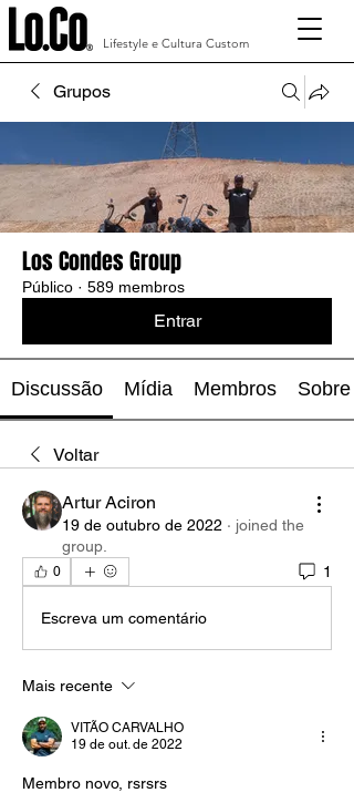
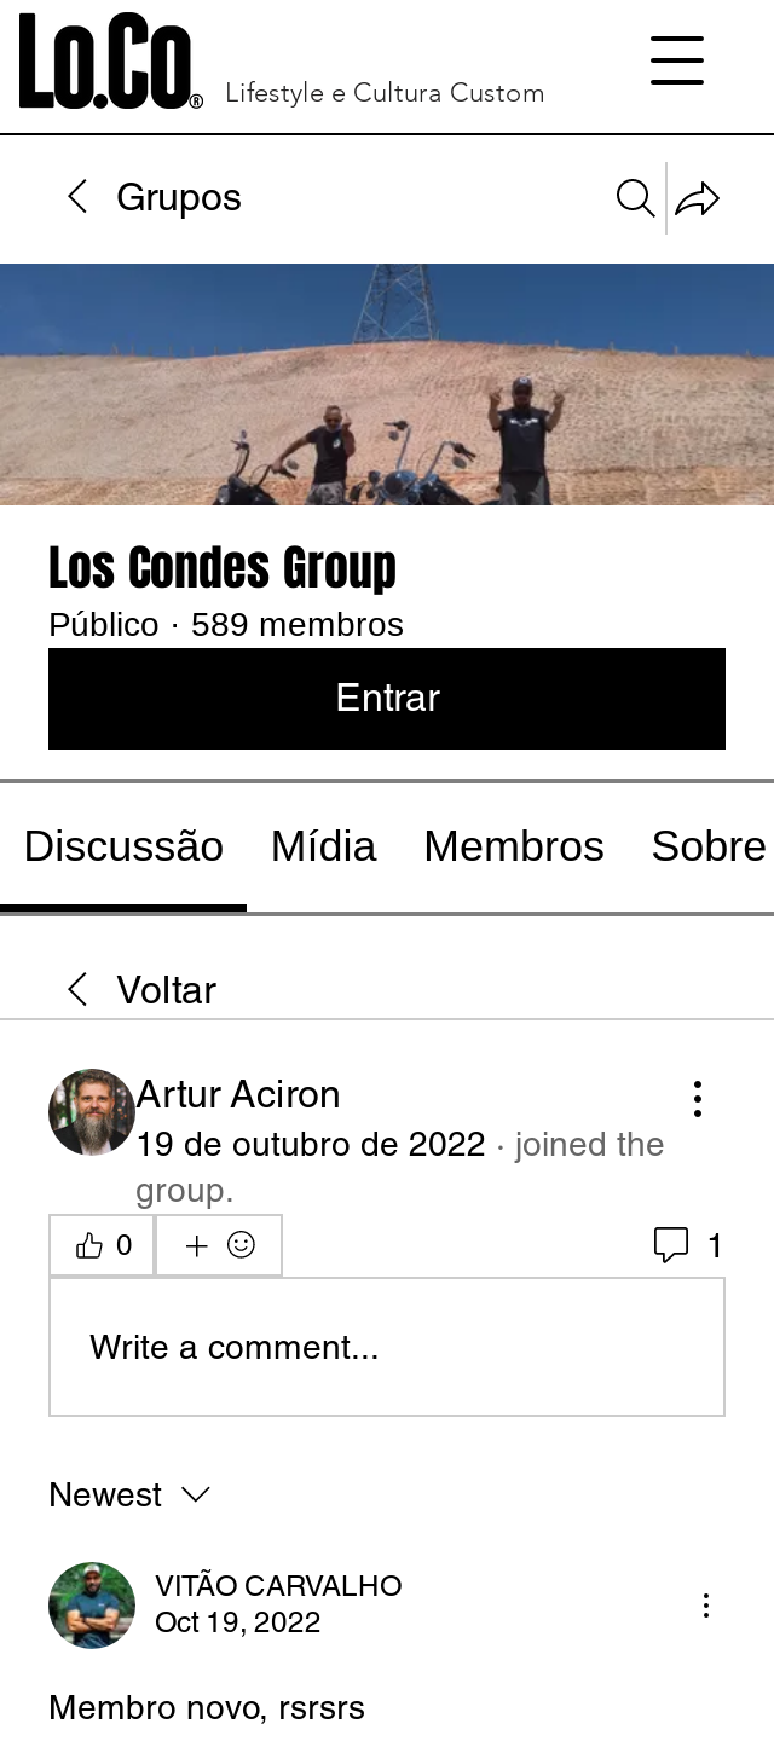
- Escreva um comentário
+ Write a comment...

- Mais recente
+ Newest

- 19 de out. de 2022
+ Oct 19, 2022
